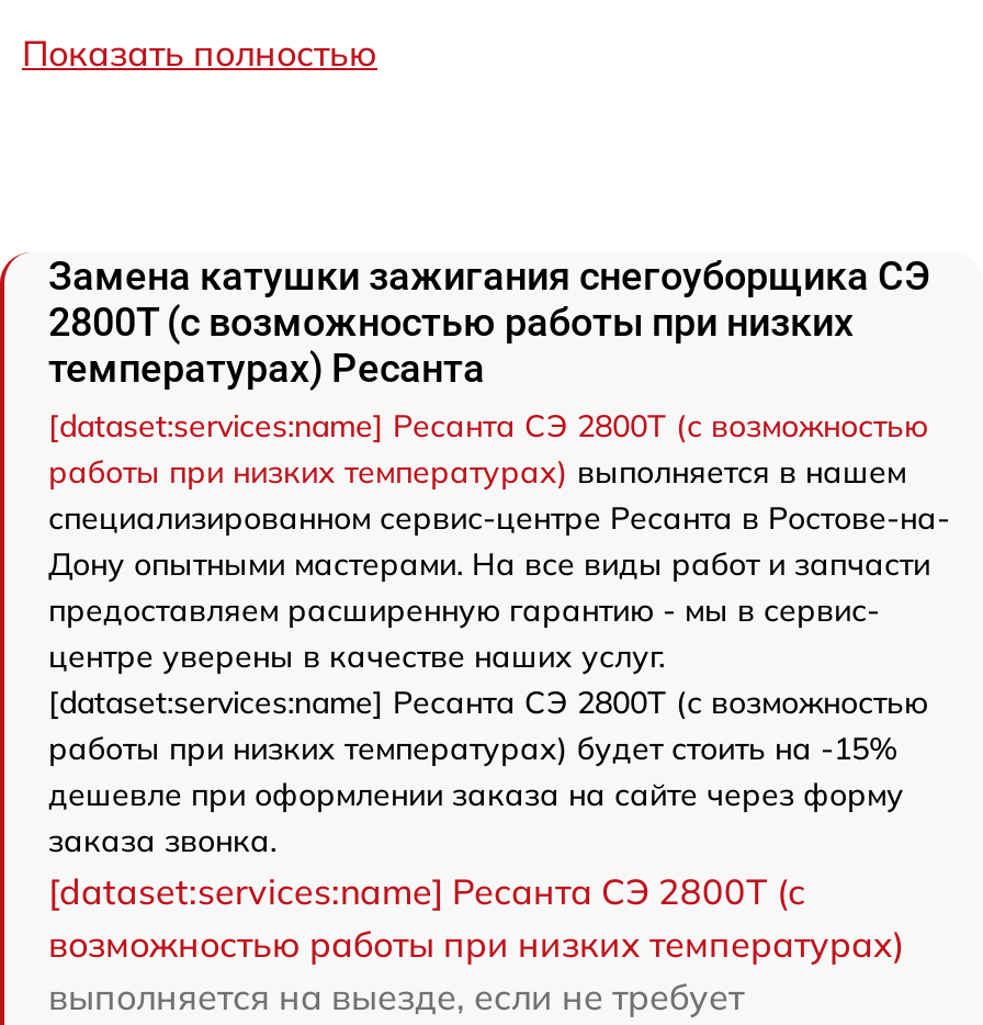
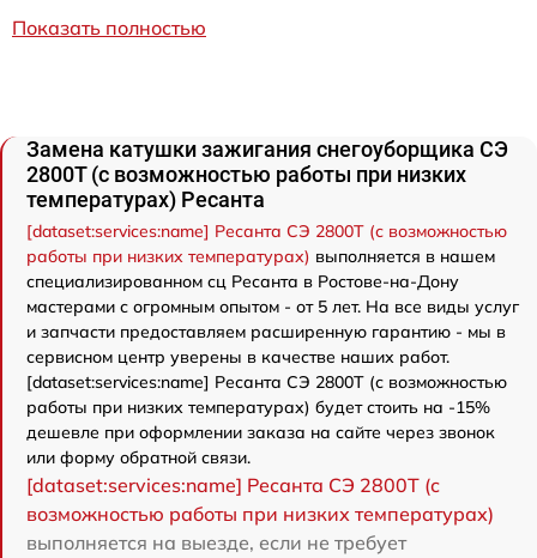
- специализированном сервис-центре Ресанта в Ростове-на-
- Дону опытными мастерами. На все виды работ и запчасти
- предоставляем расширенную гарантию - мы в сервис-
- центре уверены в качестве наших услуг.
+ специализированном сц Ресанта в Ростове-на-Дону
+ мастерами с огромным опытом - от 5 лет. На все виды услуг
+ и запчасти предоставляем расширенную гарантию - мы в
+ сервисном центр уверены в качестве наших работ.

- дешевле при оформлении заказа на сайте через форму
- заказа звонка.
+ дешевле при оформлении заказа на сайте через звонок
+ или форму обратной связи.
